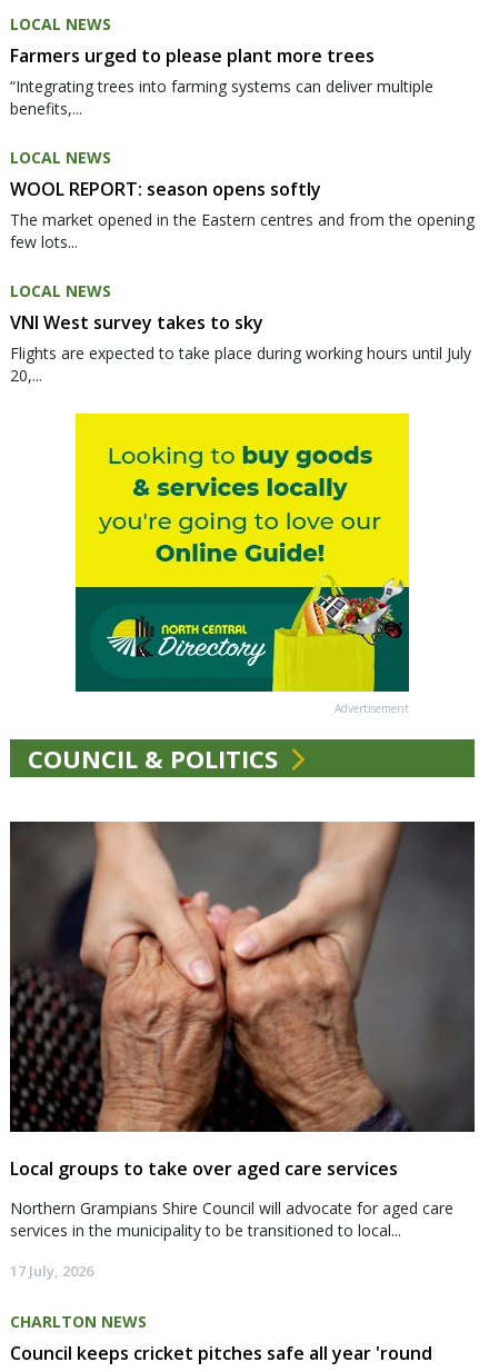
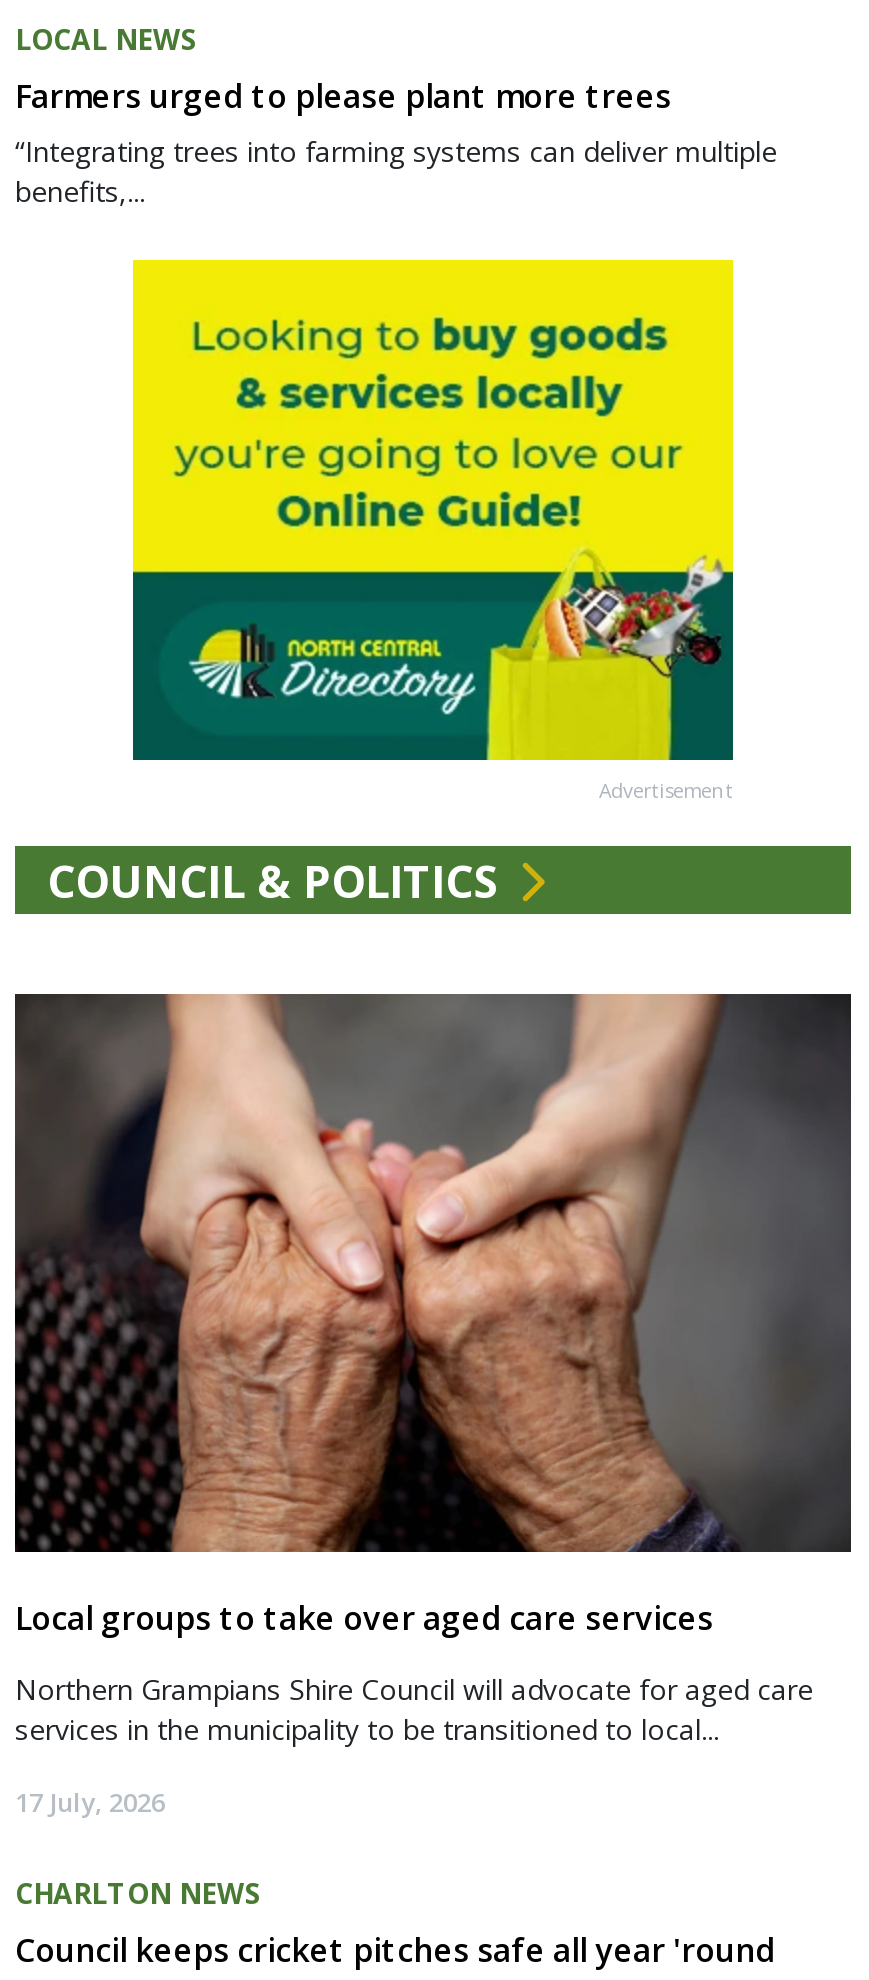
- LOCAL NEWS
- WOOL REPORT: season opens softly
- The market opened in the Eastern centres and from the opening
- few lots...
- LOCAL NEWS
- VNI West survey takes to sky
- Flights are expected to take place during working hours until July
- 20,...
